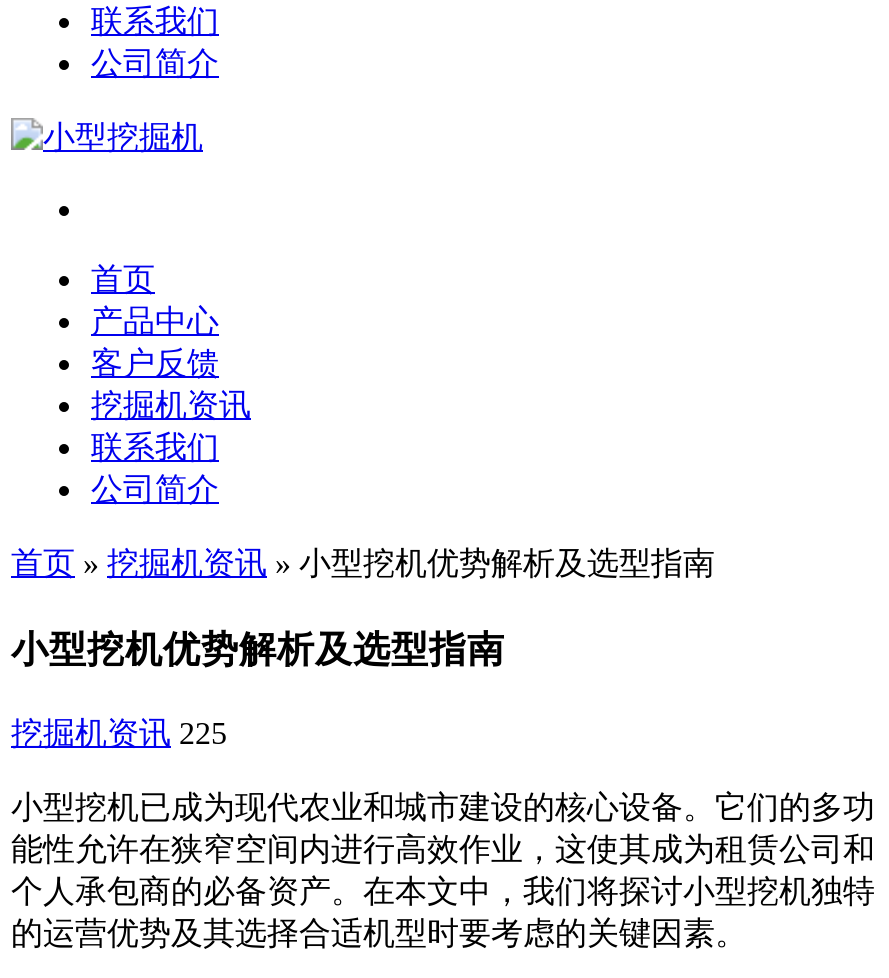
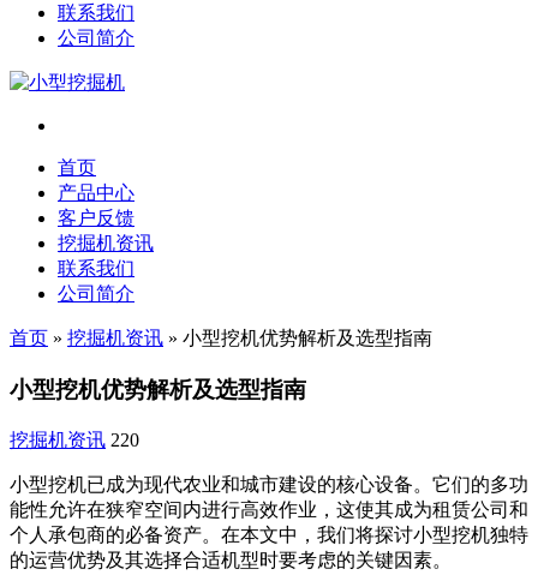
- 挖掘机资讯 225
+ 挖掘机资讯 220
